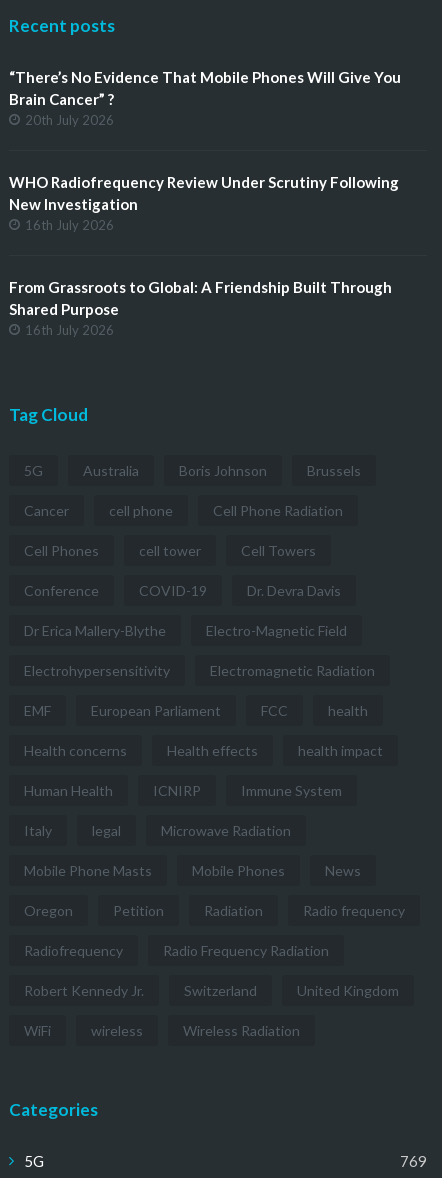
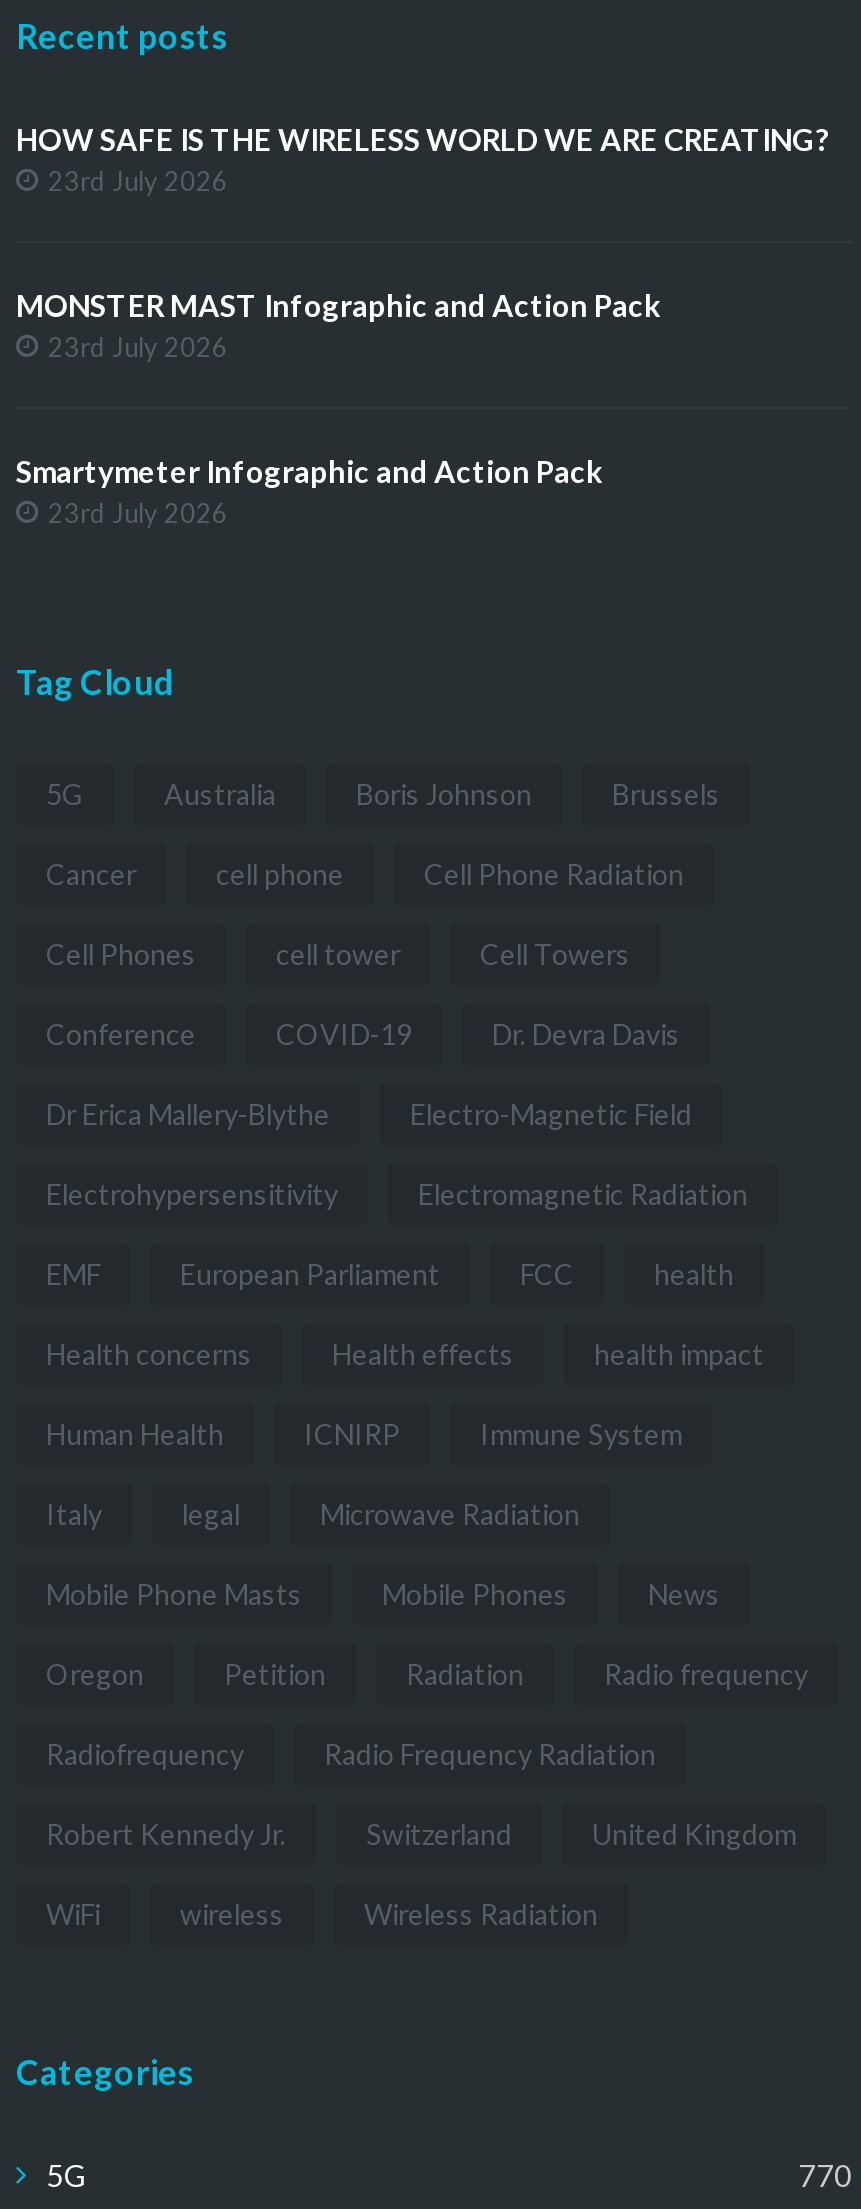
- “There’s No Evidence That Mobile Phones Will Give You
- Brain Cancer” ?
- 20th July 2026
+ HOW SAFE IS THE WIRELESS WORLD WE ARE CREATING?
+ 23rd July 2026

- WHO Radiofrequency Review Under Scrutiny Following
- New Investigation
- 16th July 2026
+ MONSTER MAST Infographic and Action Pack
+ 23rd July 2026

- From Grassroots to Global: A Friendship Built Through
- Shared Purpose
- 16th July 2026
+ Smartymeter Infographic and Action Pack
+ 23rd July 2026

- 769
+ 770
